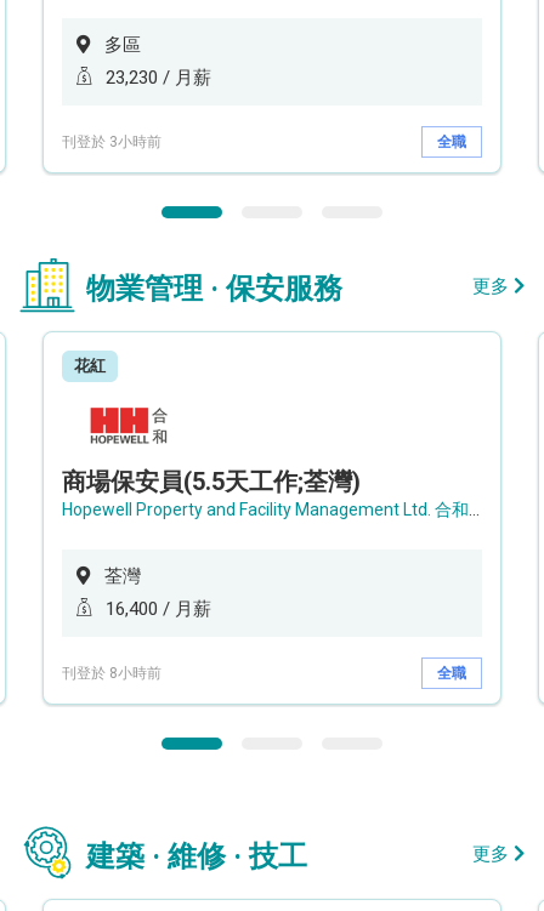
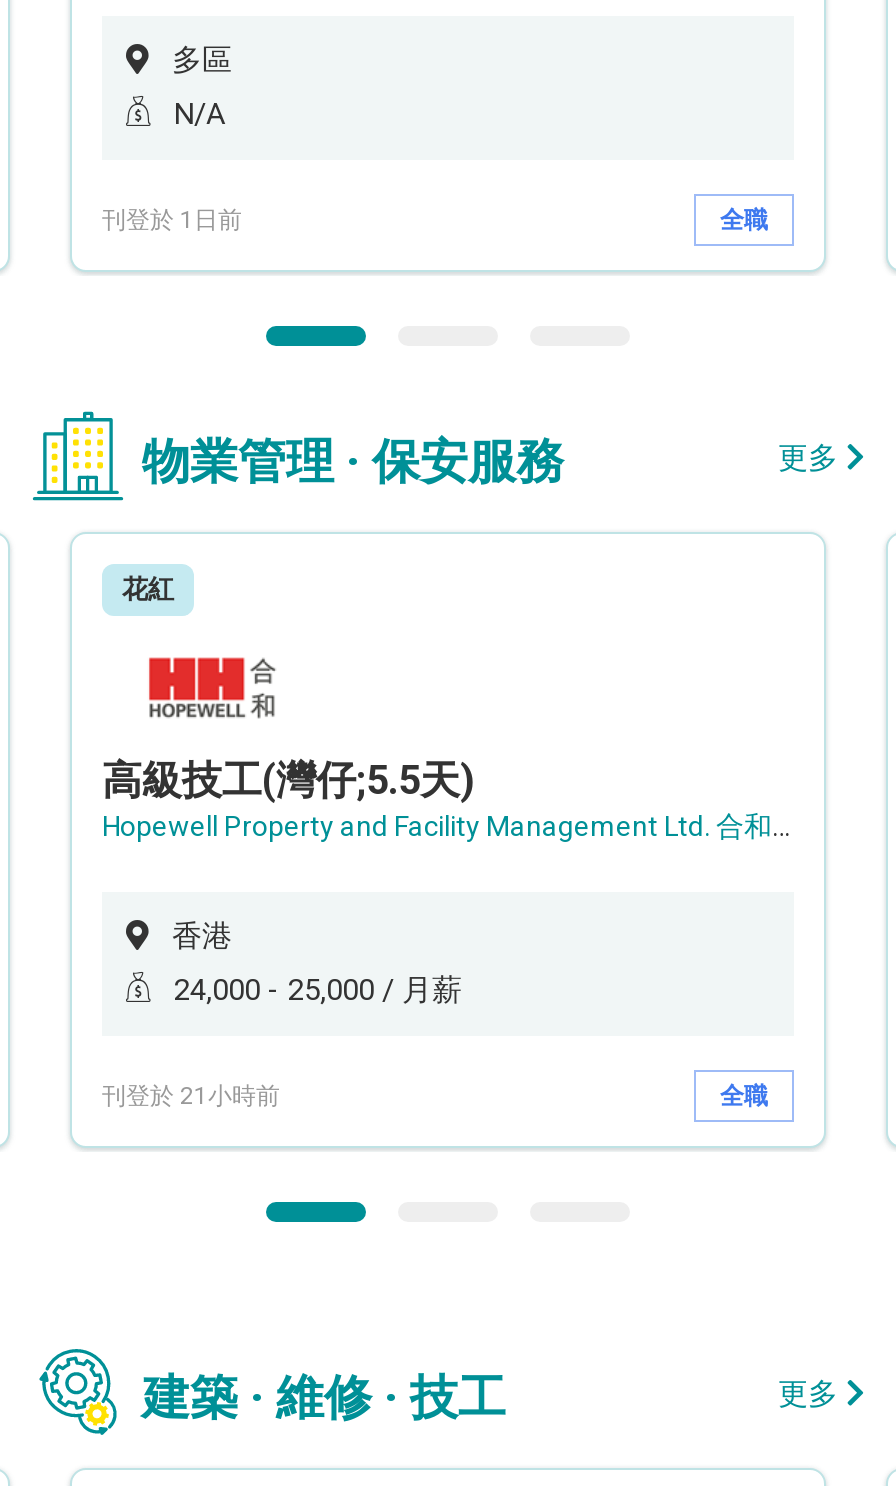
- 23,230 / 月薪
+ N/A

- 刊登於 3小時前
+ 刊登於 1日前

- 商場保安員(5.5天工作;荃灣)
+ 高級技工(灣仔;5.5天)

- 荃灣
+ 香港

- 16,400 / 月薪
+ 24,000 - 25,000 / 月薪

- 刊登於 8小時前
+ 刊登於 21小時前
